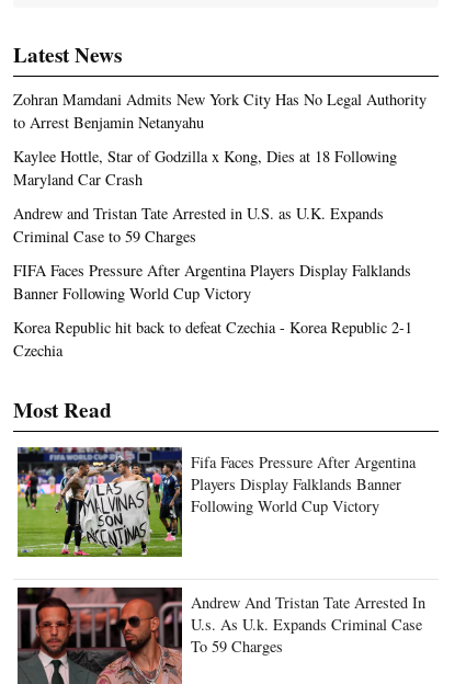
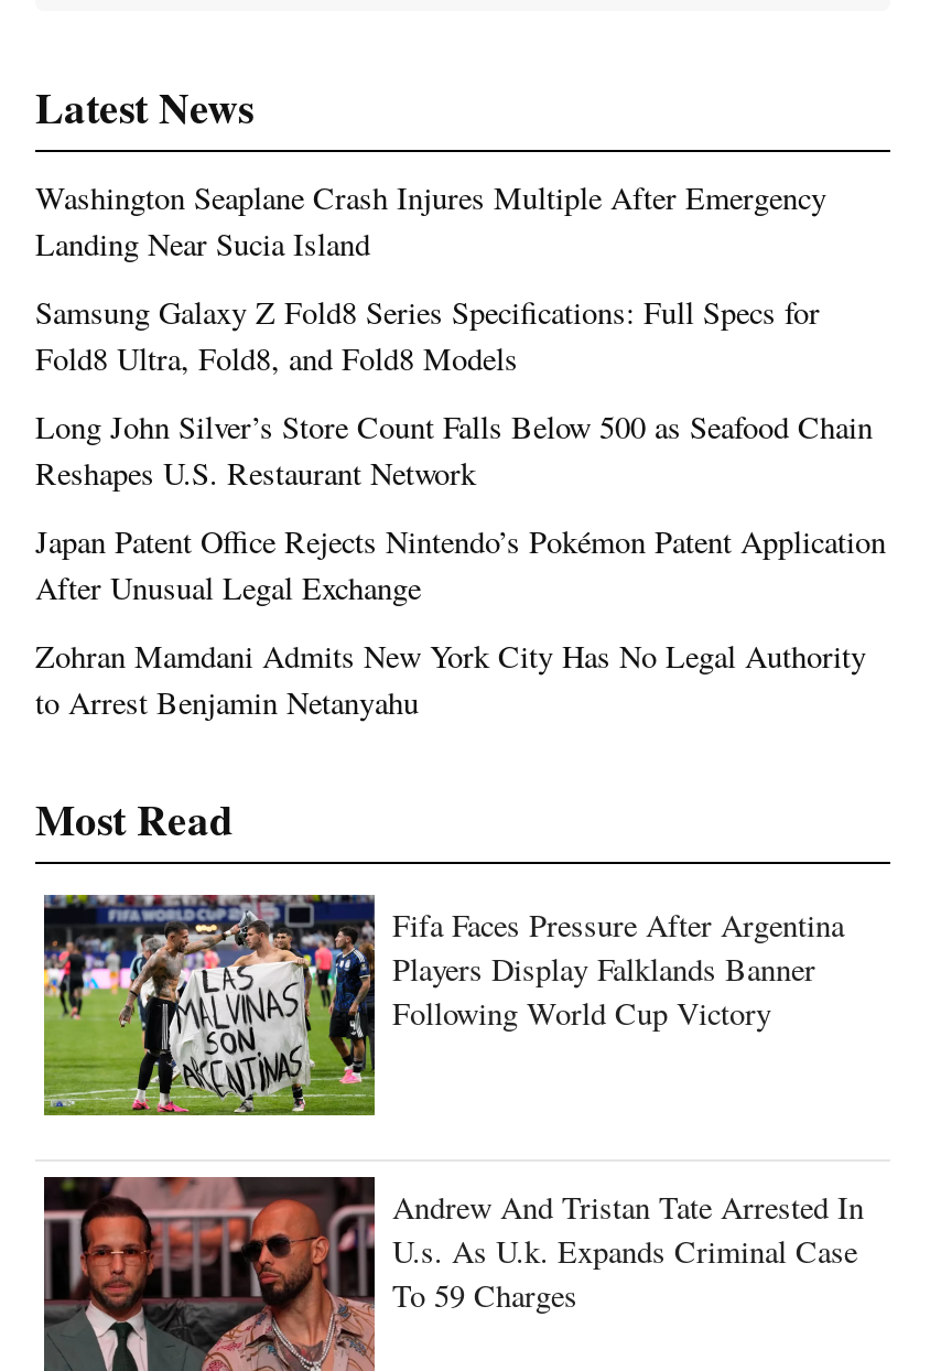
+ Washington Seaplane Crash Injures Multiple After Emergency
+ Landing Near Sucia Island
+ Samsung Galaxy Z Fold8 Series Specifications: Full Specs for
+ Fold8 Ultra, Fold8, and Fold8 Models
+ Long John Silver’s Store Count Falls Below 500 as Seafood Chain
+ Reshapes U.S. Restaurant Network
+ Japan Patent Office Rejects Nintendo’s Pokémon Patent Application
+ After Unusual Legal Exchange

moved down: Zohran Mamdani Admits New York City Has No Legal Authority | to Arrest Benjamin Netanyahu

- Kaylee Hottle, Star of Godzilla x Kong, Dies at 18 Following
- Maryland Car Crash
- Andrew and Tristan Tate Arrested in U.S. as U.K. Expands
- Criminal Case to 59 Charges
- FIFA Faces Pressure After Argentina Players Display Falklands
- Banner Following World Cup Victory
- Korea Republic hit back to defeat Czechia - Korea Republic 2-1
- Czechia
